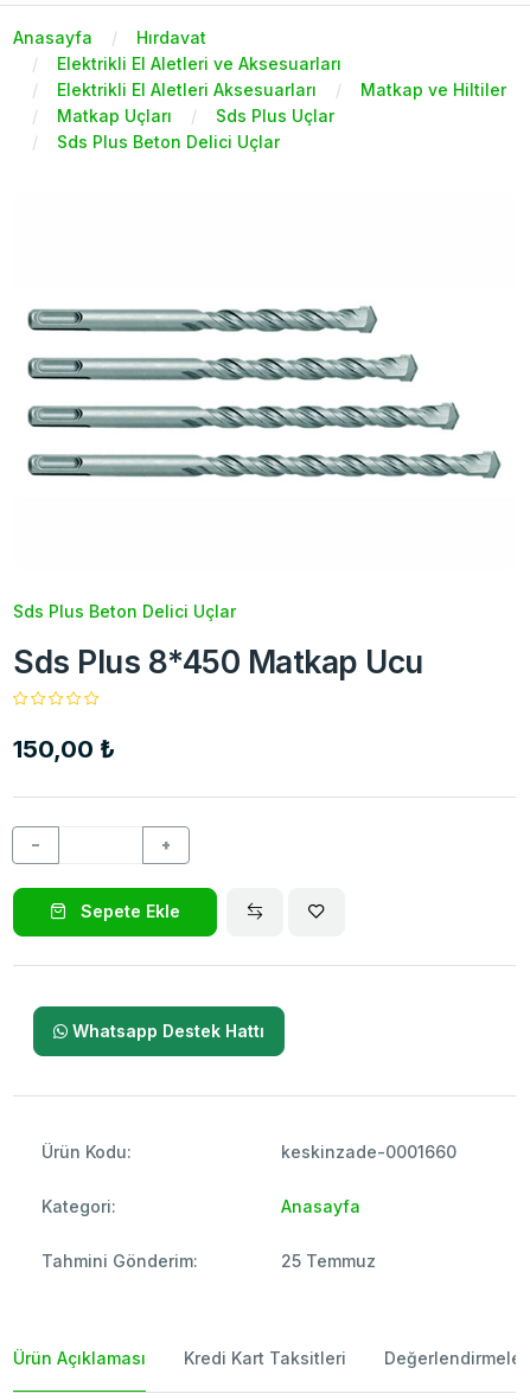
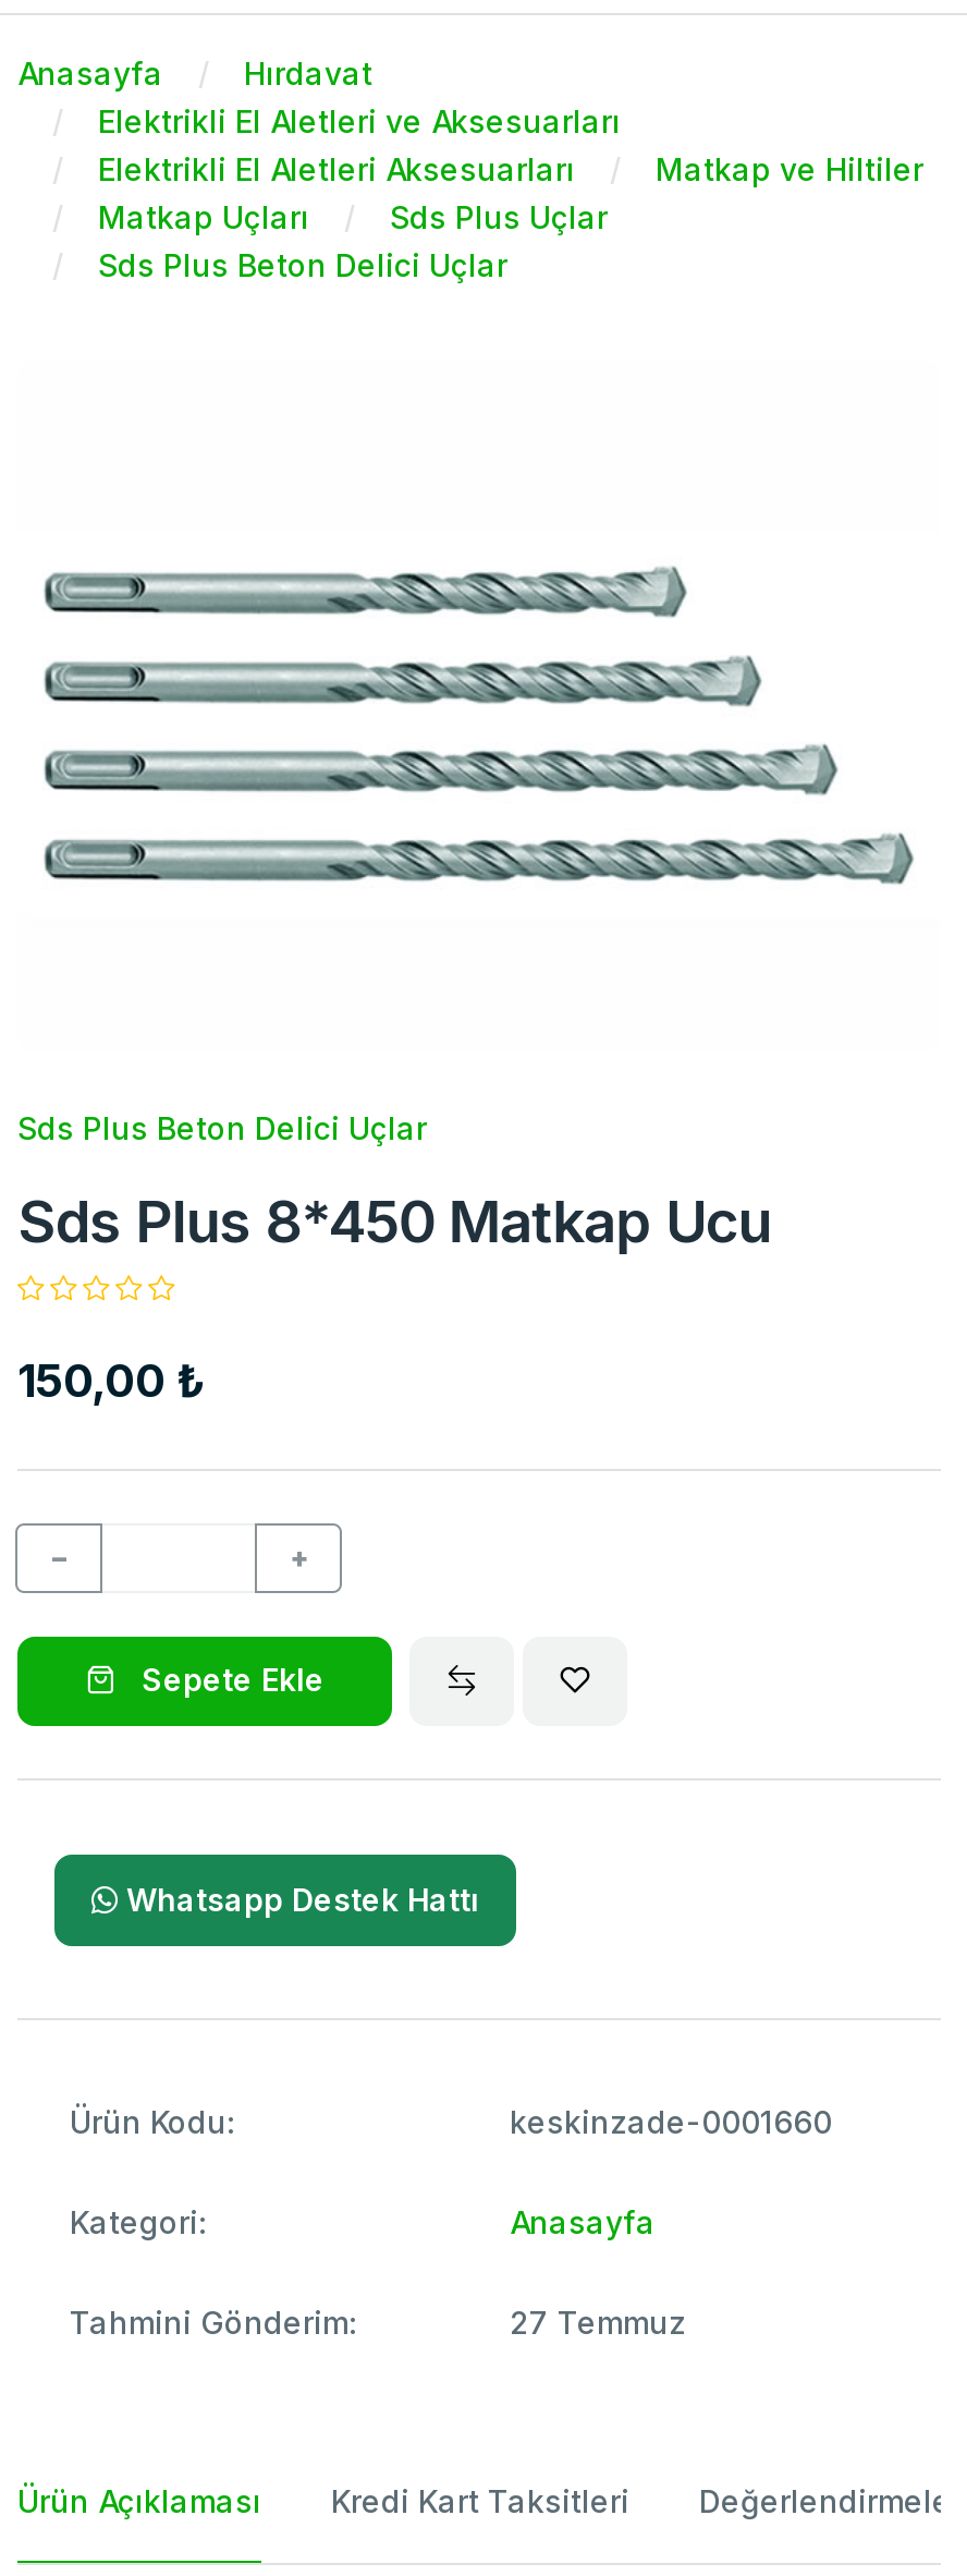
- 25 Temmuz
+ 27 Temmuz
